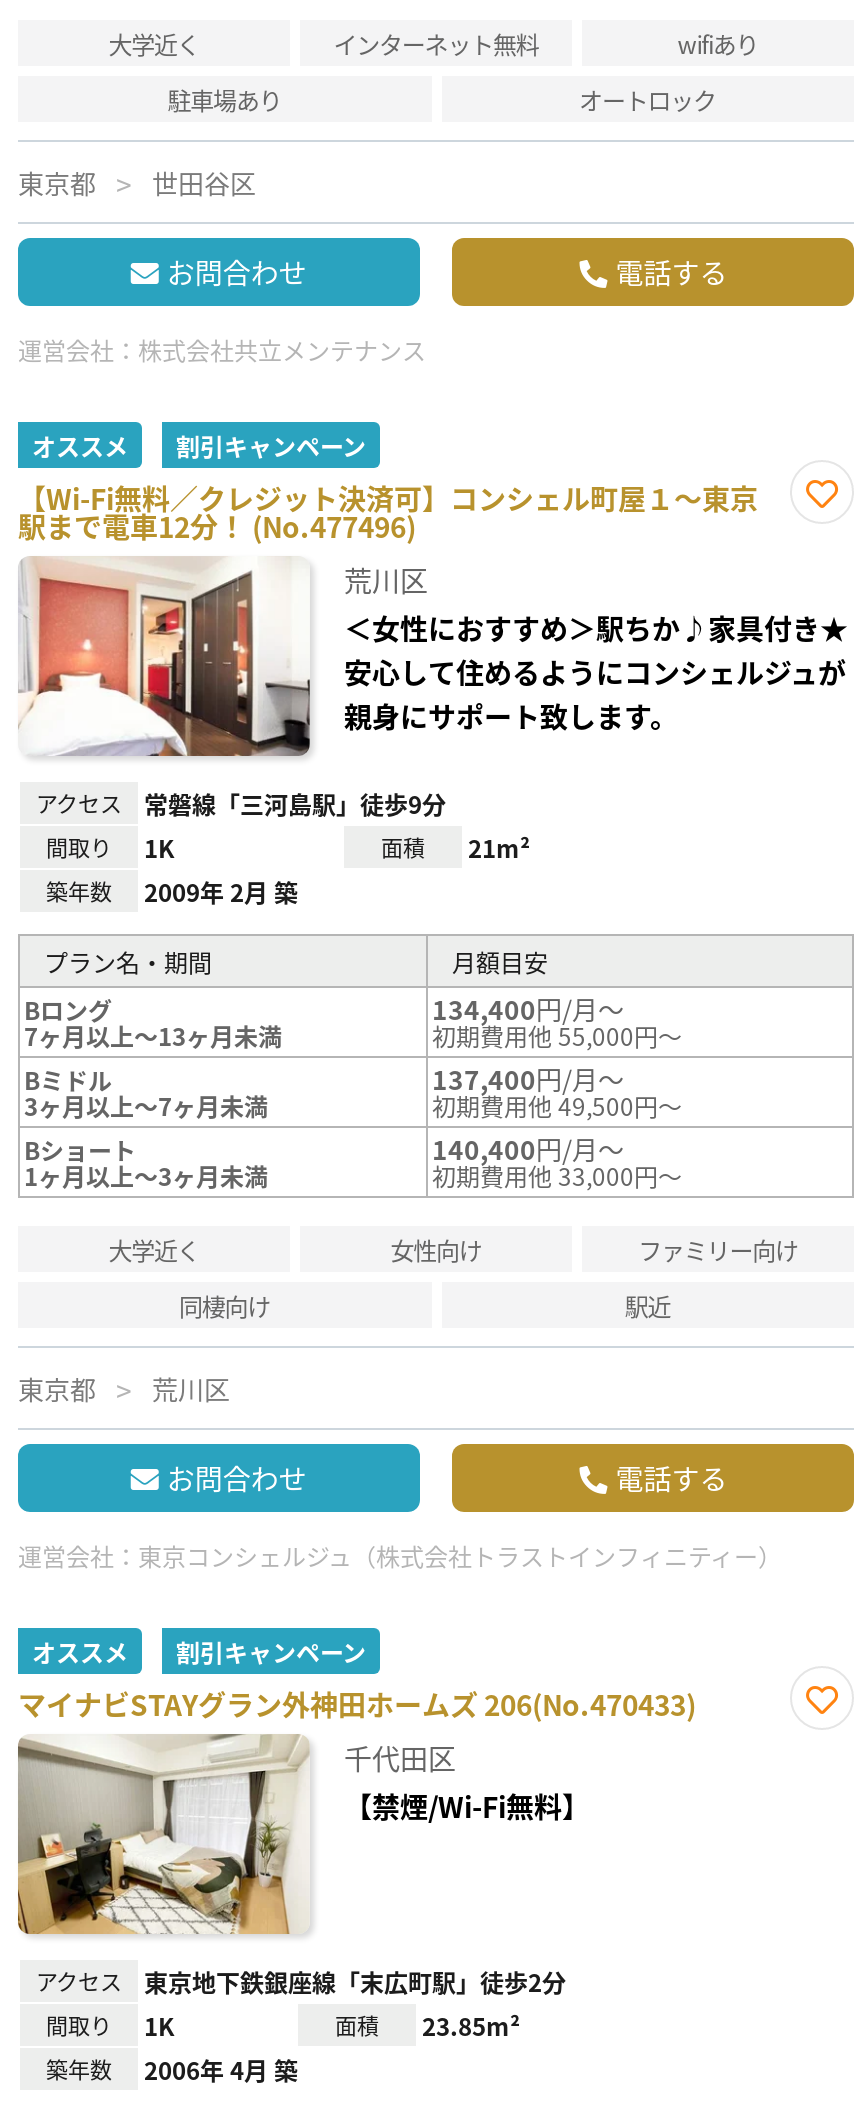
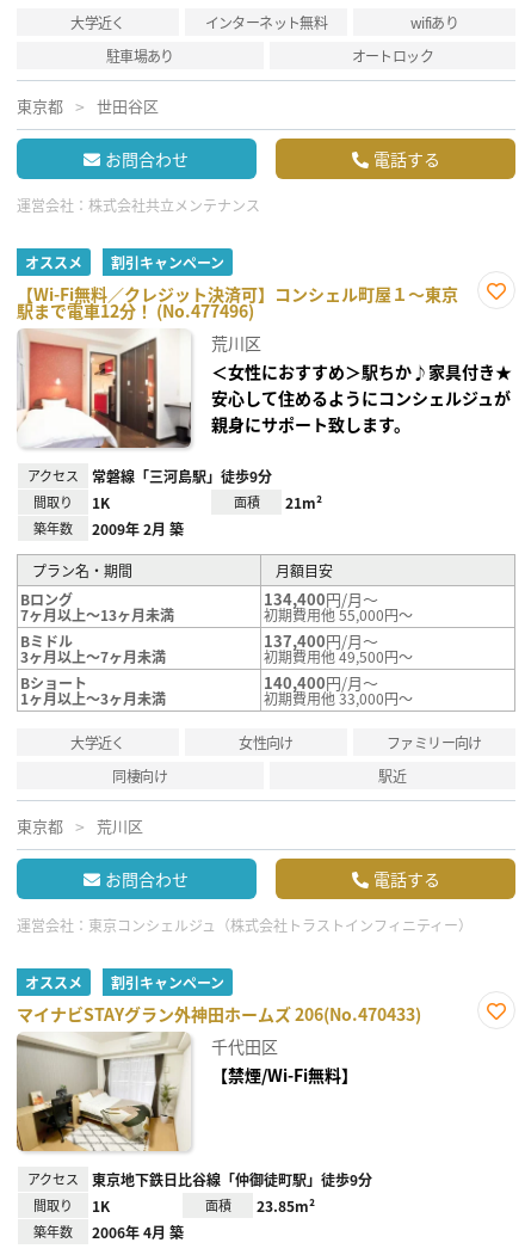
- 東京地下鉄銀座線「末広町駅」徒歩2分
+ 東京地下鉄日比谷線「仲御徒町駅」徒歩9分
